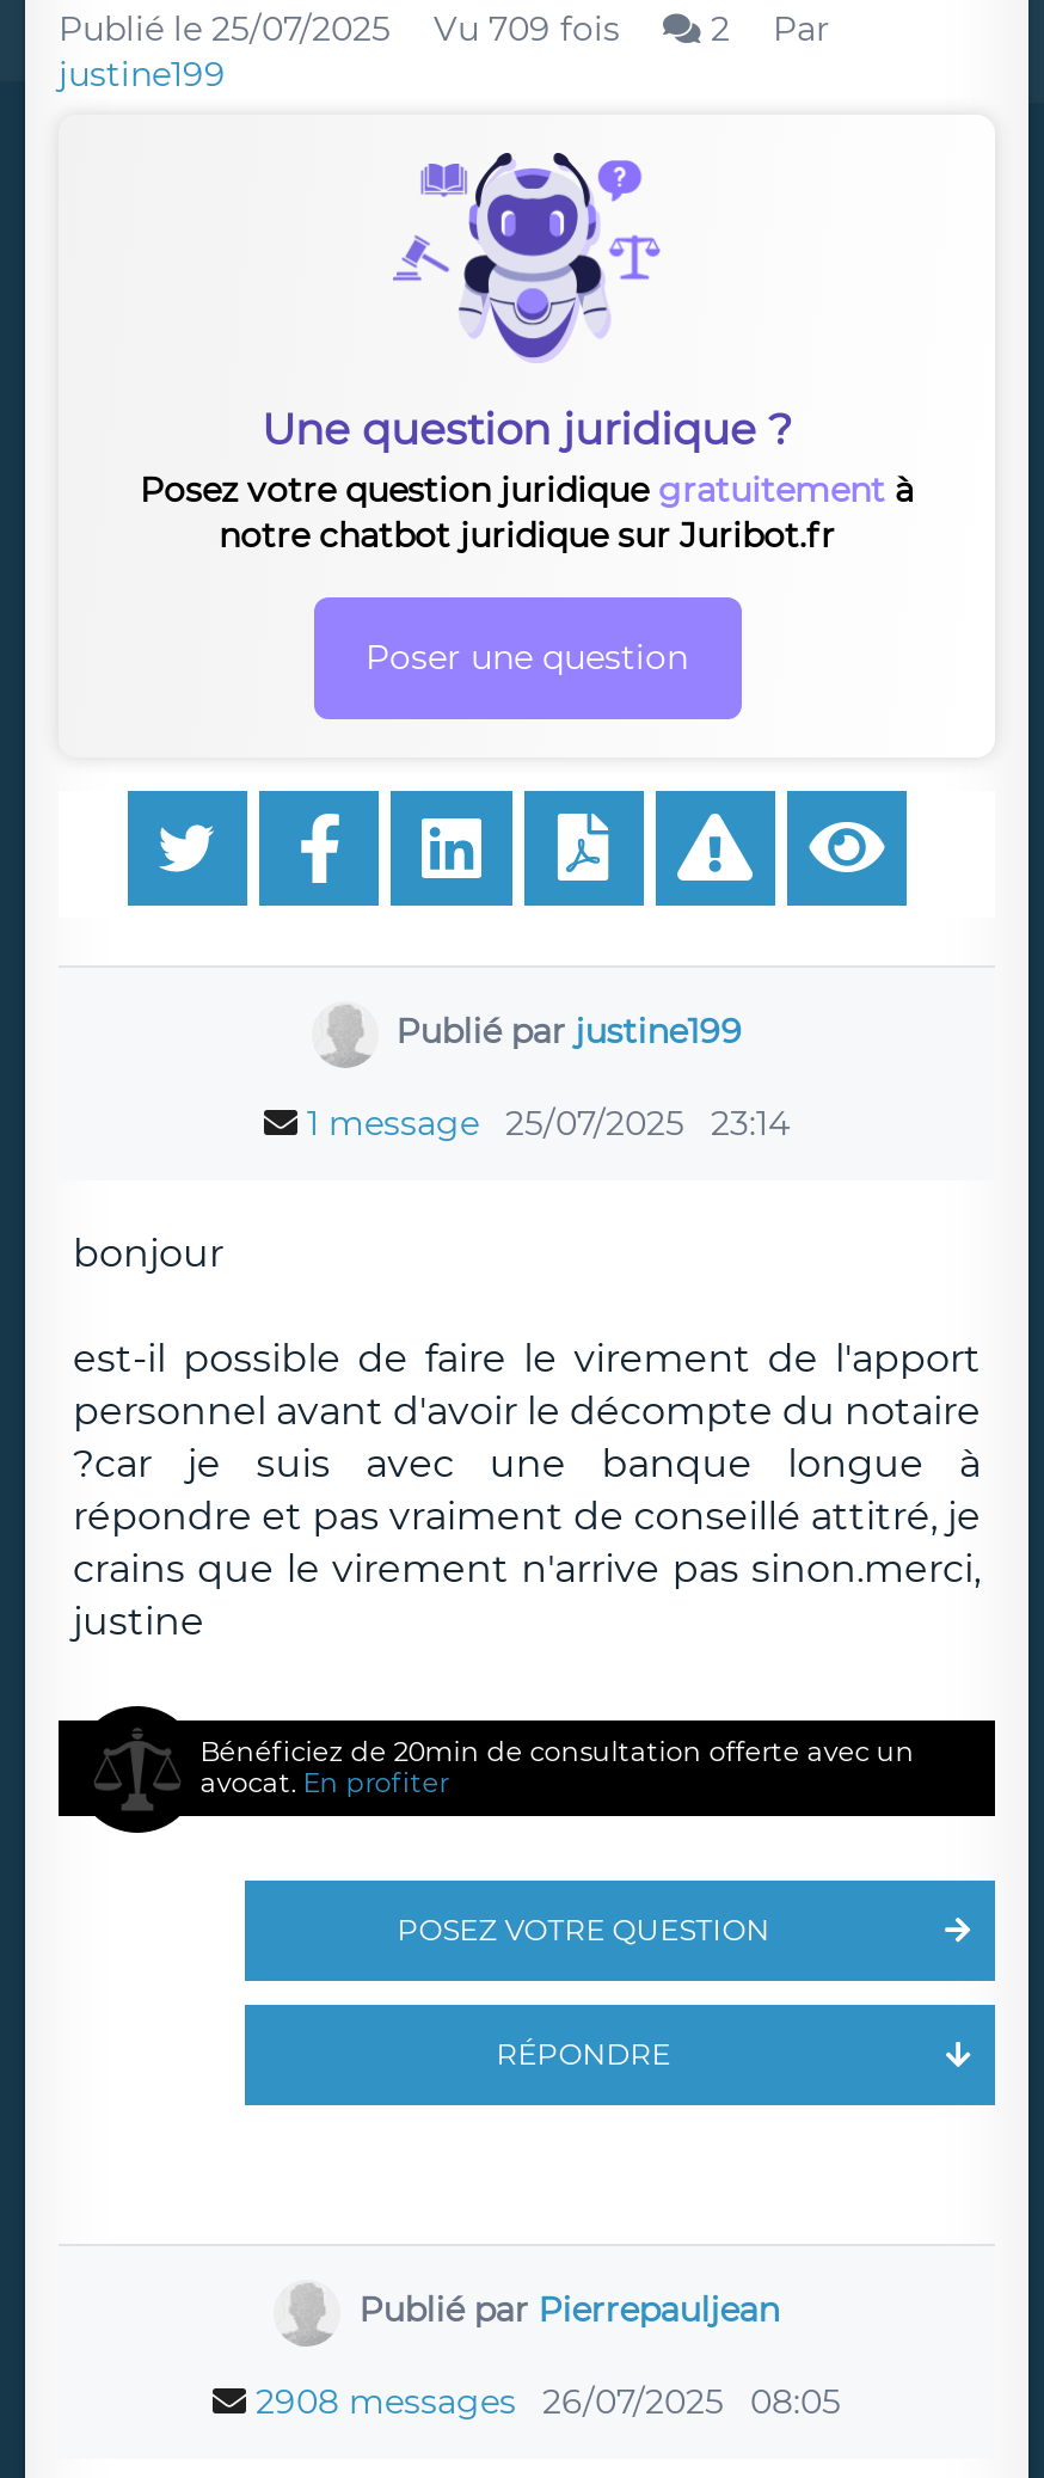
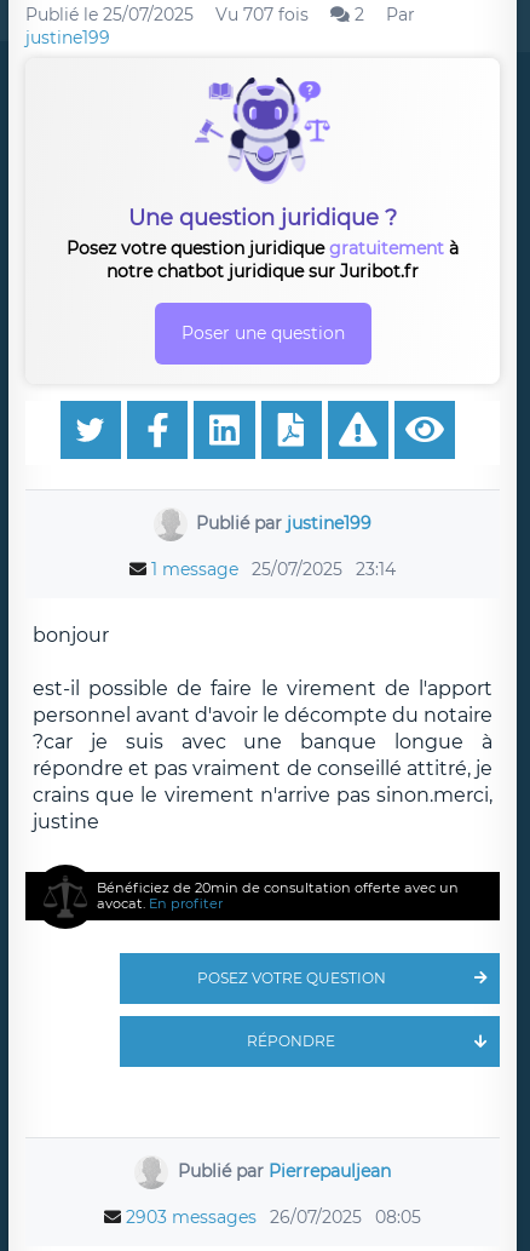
- Publié le 25/07/2025 Vu 709 fois 2 Par
+ Publié le 25/07/2025 Vu 707 fois 2 Par

- 2908 messages 26/07/2025 08:05
+ 2903 messages 26/07/2025 08:05
